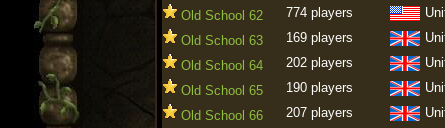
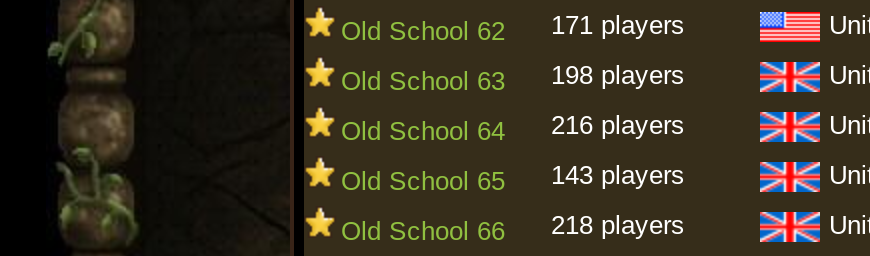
- Old School 62 774 players
+ Old School 62 171 players

- Old School 63 169 players
+ Old School 63 198 players

- Old School 64 202 players
+ Old School 64 216 players

- Old School 65 190 players
+ Old School 65 143 players

- Old School 66 207 players
+ Old School 66 218 players
